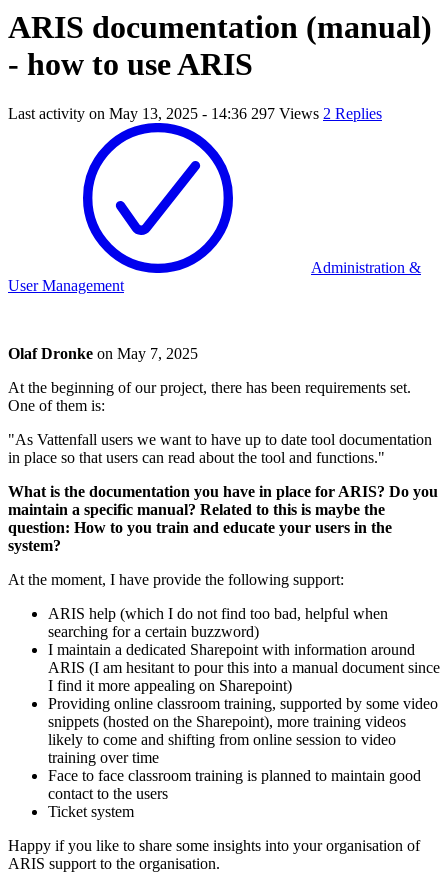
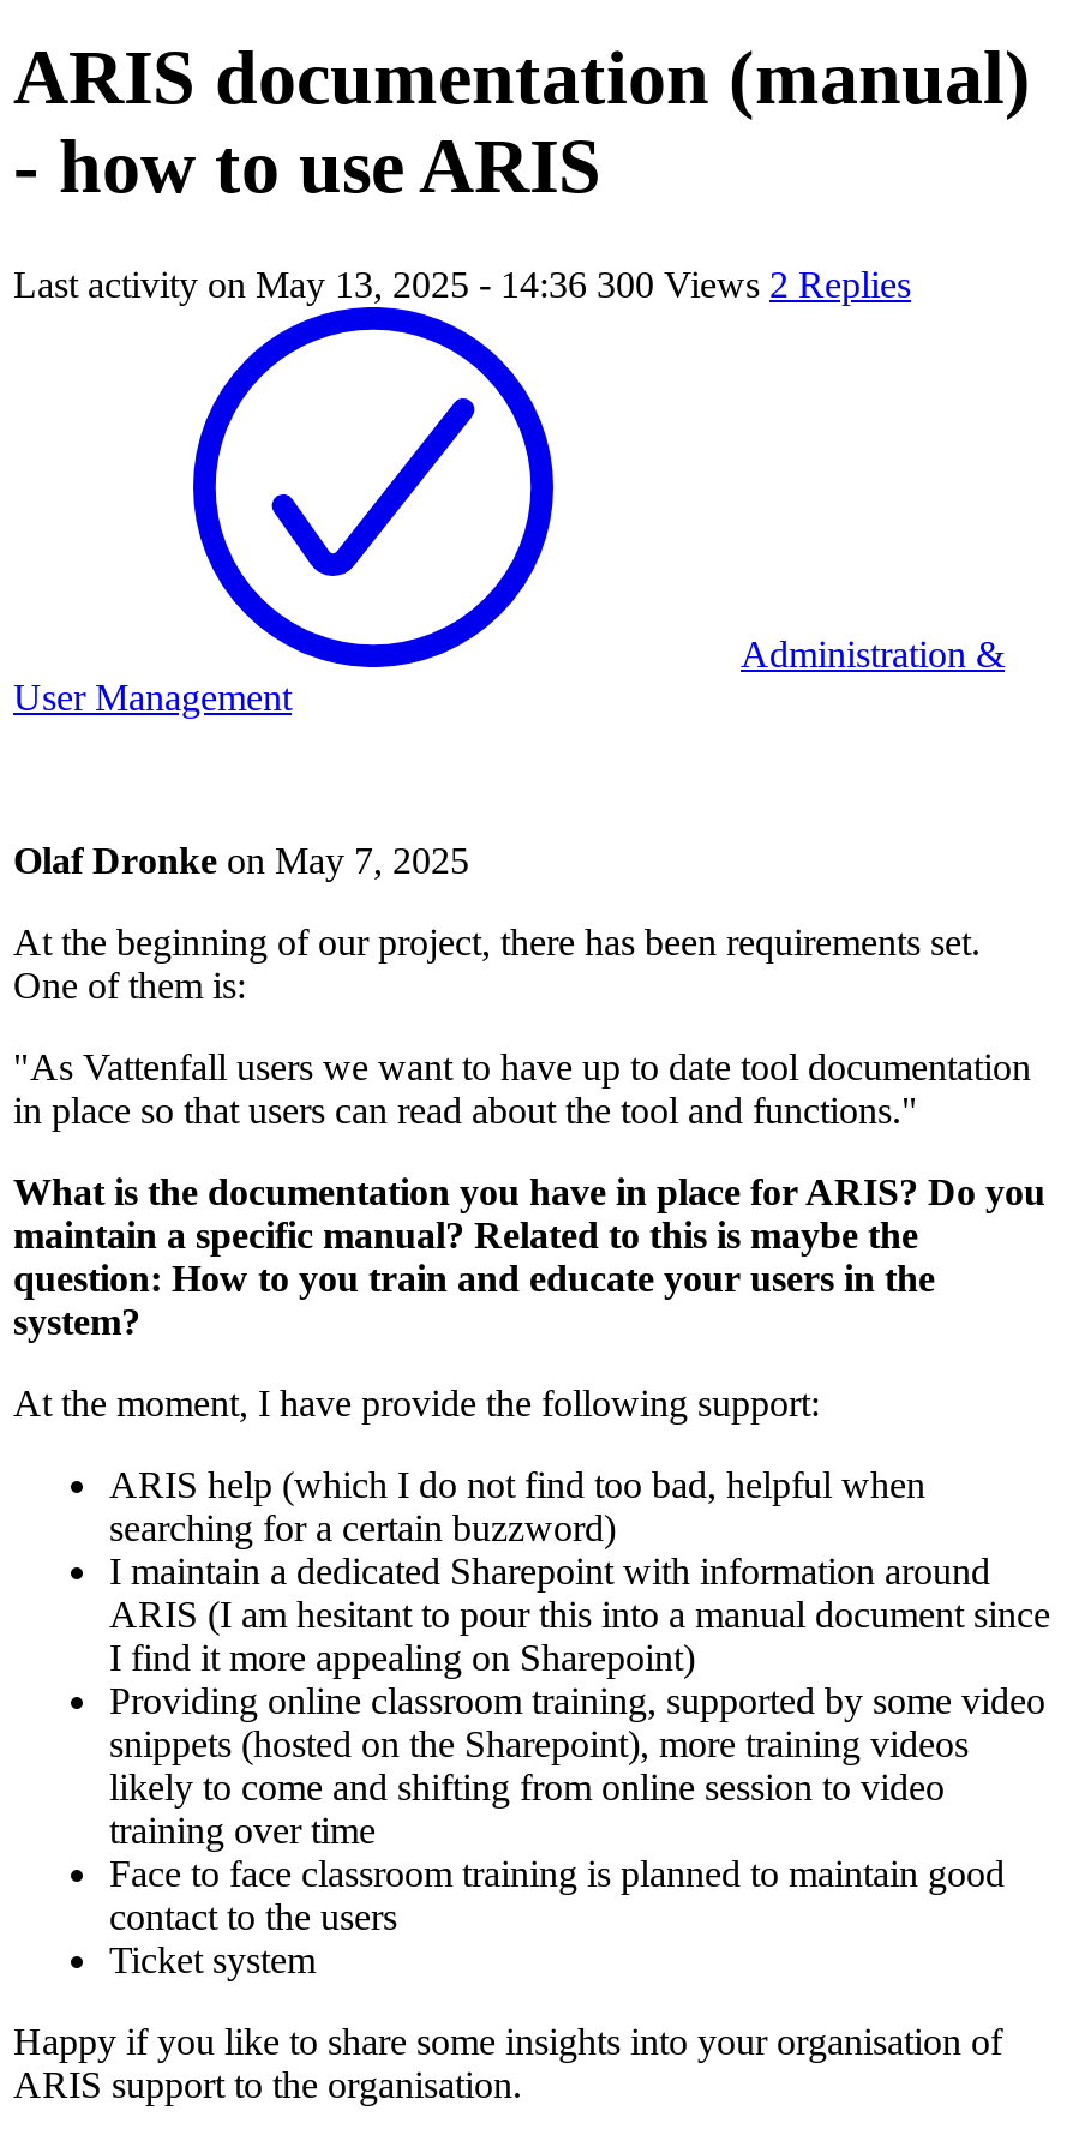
- Last activity on May 13, 2025 - 14:36 297 Views 2 Replies
+ Last activity on May 13, 2025 - 14:36 300 Views 2 Replies
